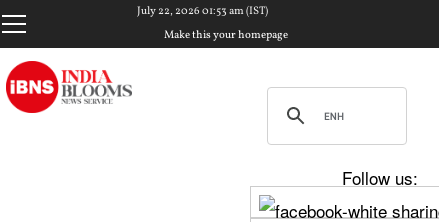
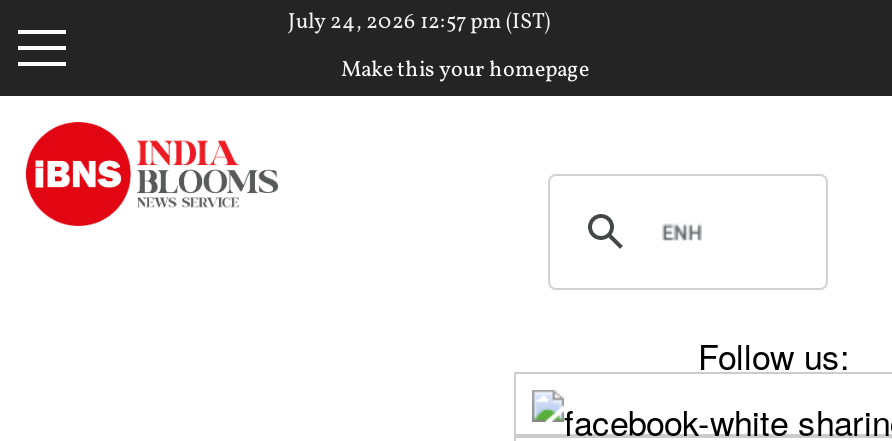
- July 22, 2026 01:53 am (IST)
+ July 24, 2026 12:57 pm (IST)
